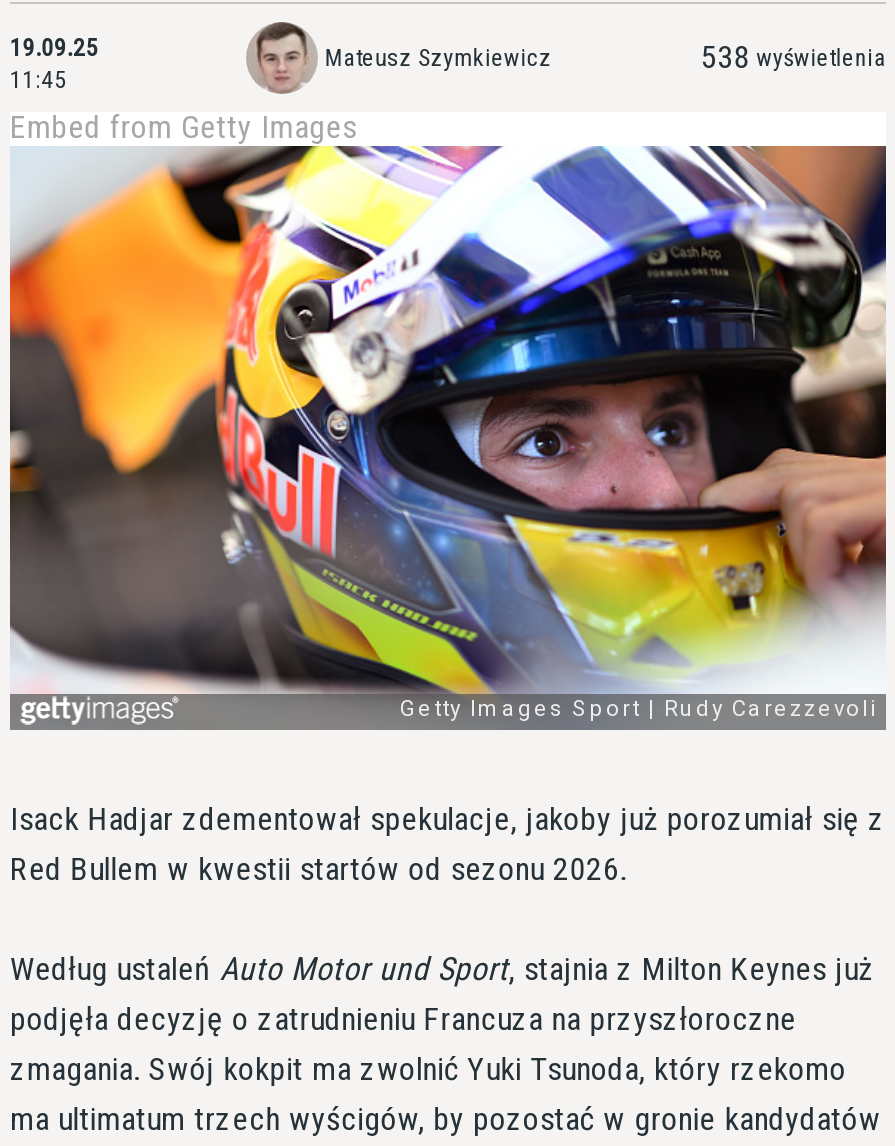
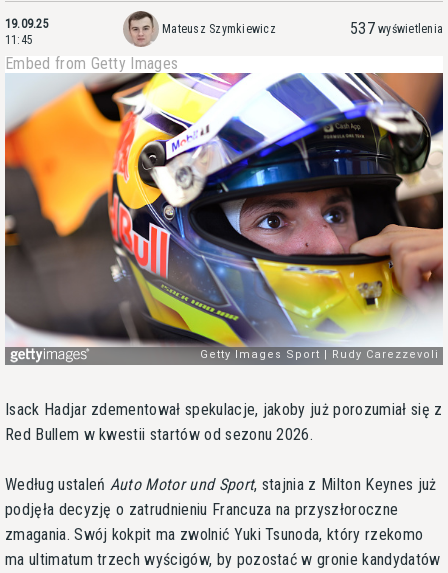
- 538 wyświetlenia
+ 537 wyświetlenia
